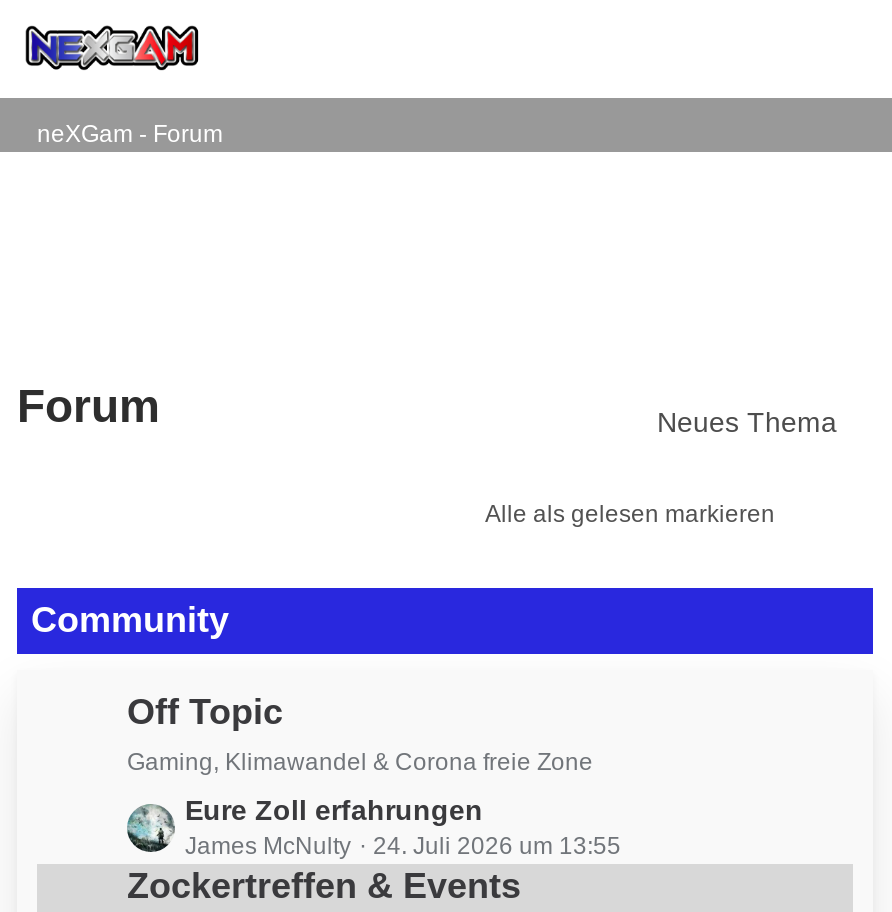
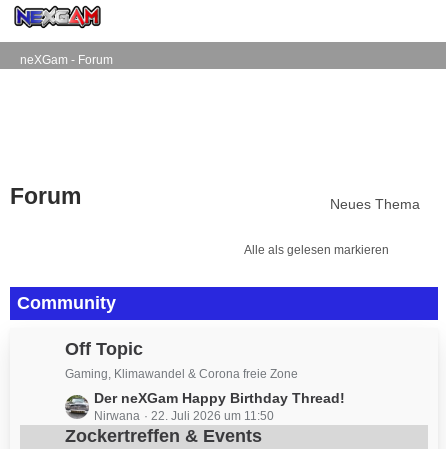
- Eure Zoll erfahrungen
- James McNulty
- 24. Juli 2026 um 13:55
+ Der neXGam Happy Birthday Thread!
+ Nirwana
+ 22. Juli 2026 um 11:50
